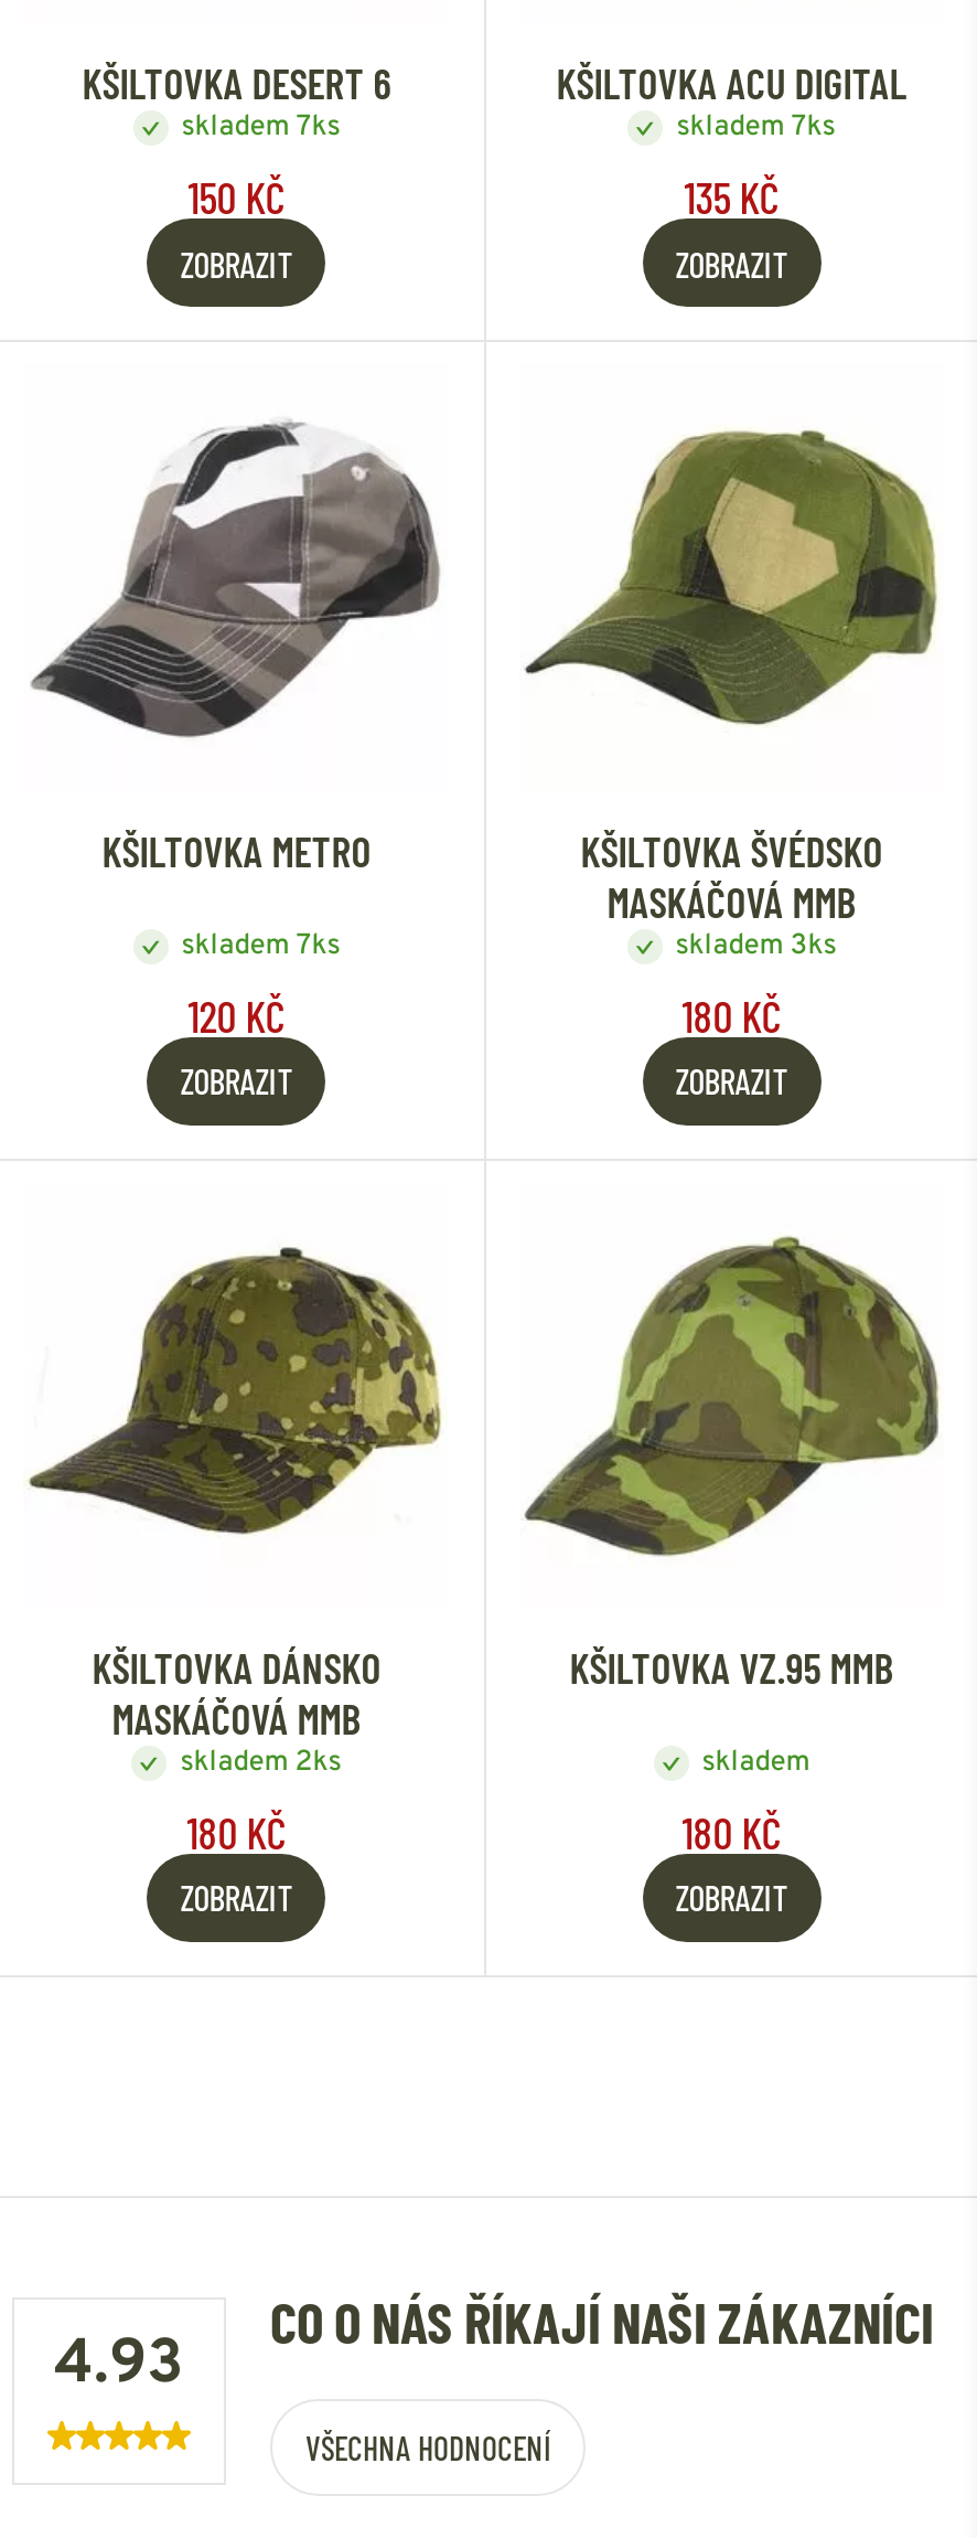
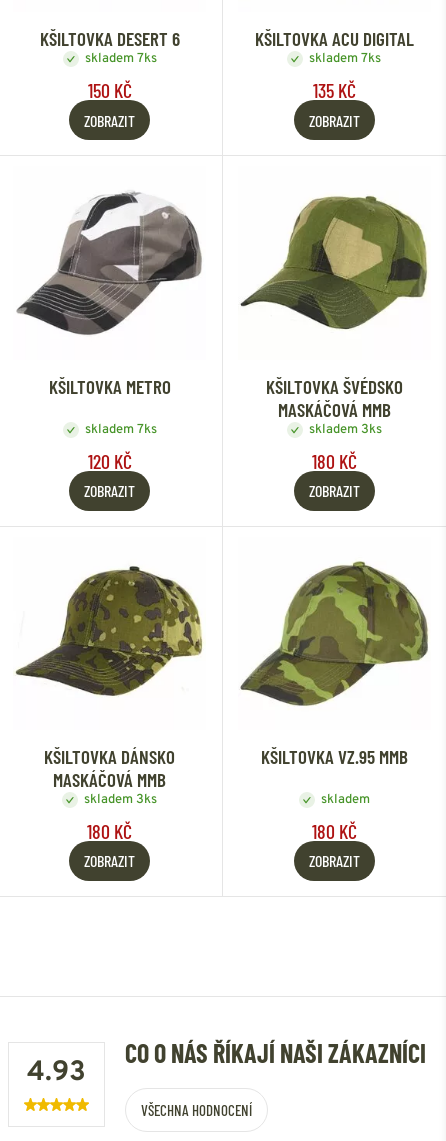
- skladem 2ks
+ skladem 3ks
